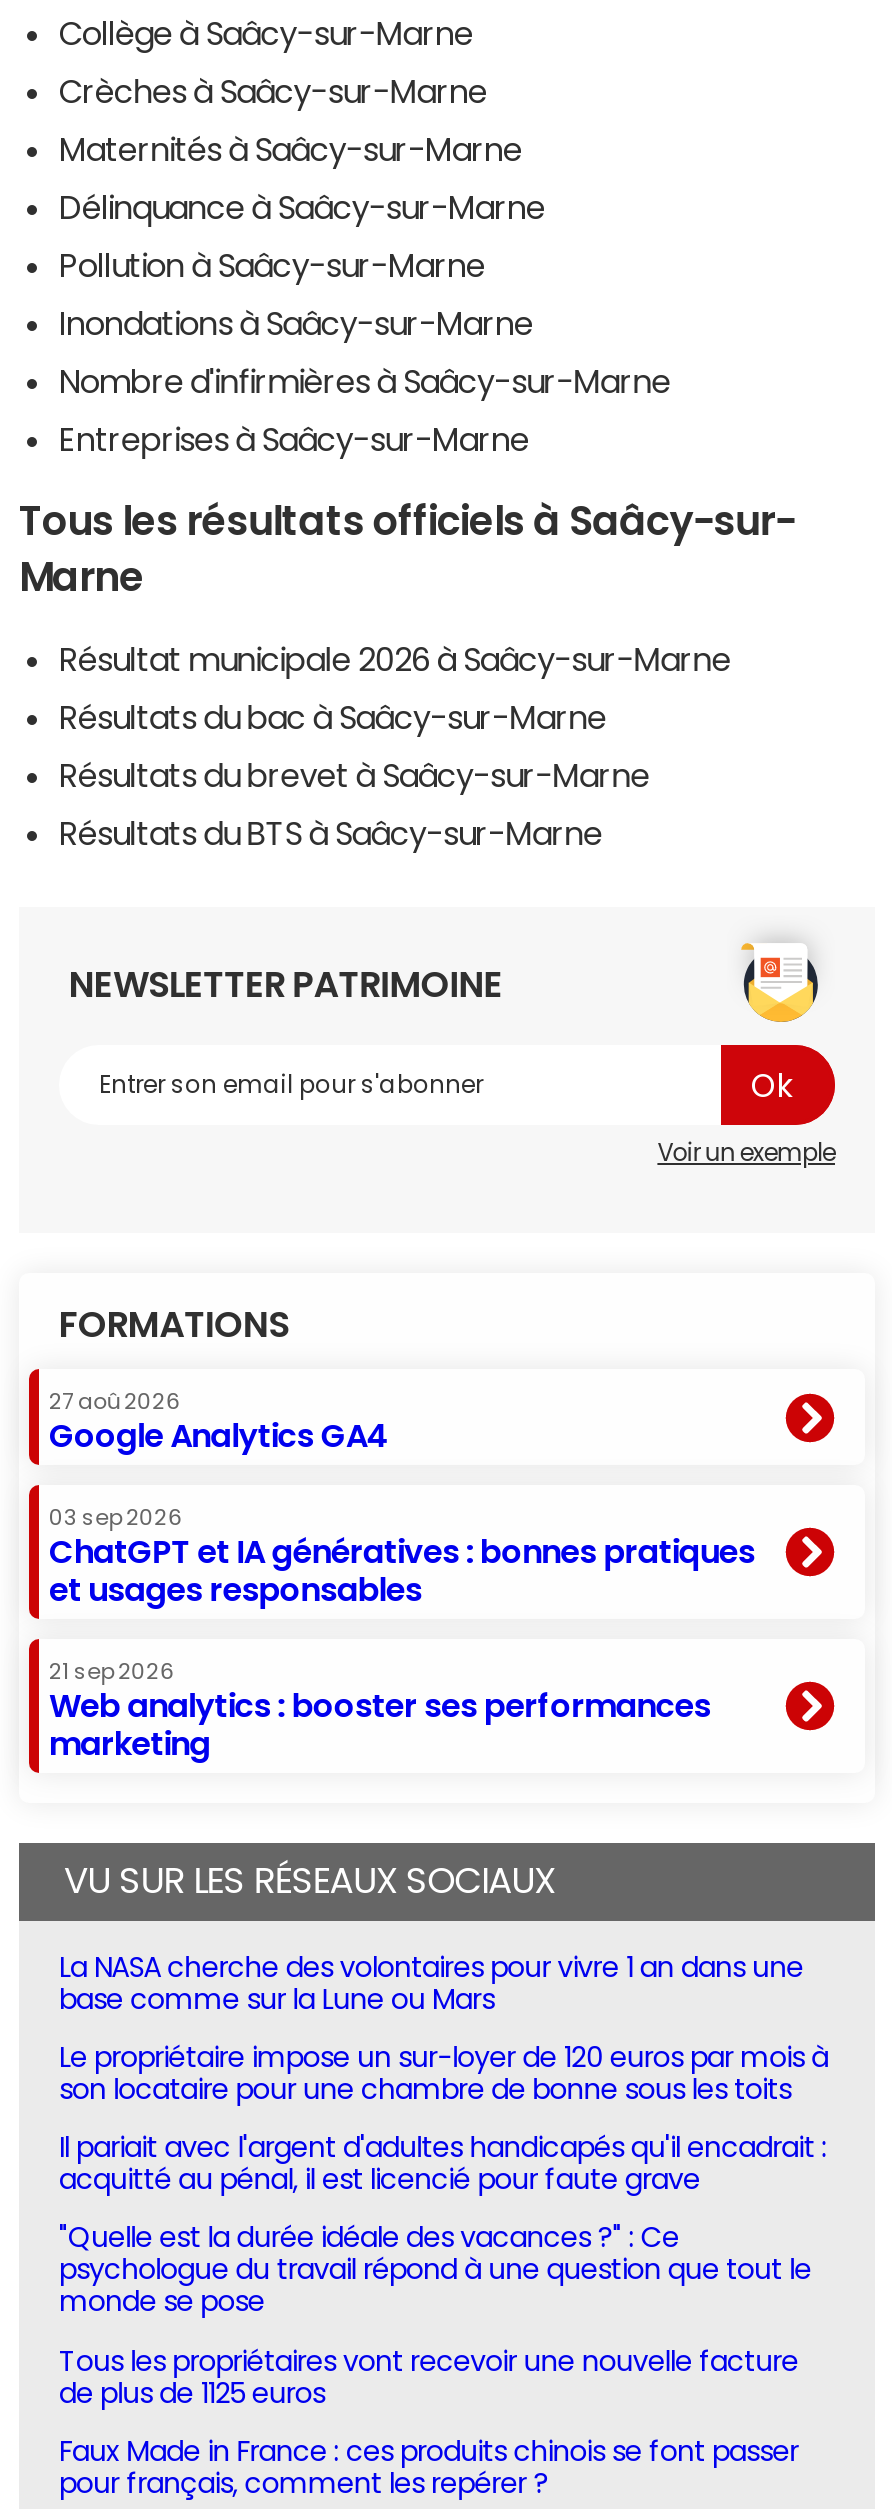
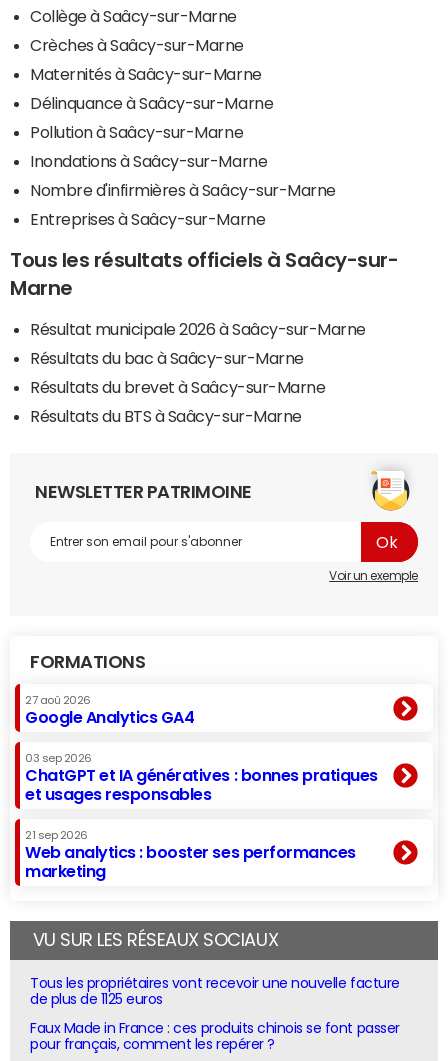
- La NASA cherche des volontaires pour vivre 1 an dans une
- base comme sur la Lune ou Mars
- Le propriétaire impose un sur-loyer de 120 euros par mois à
- son locataire pour une chambre de bonne sous les toits
- Il pariait avec l'argent d'adultes handicapés qu'il encadrait :
- acquitté au pénal, il est licencié pour faute grave
- "Quelle est la durée idéale des vacances ?" : Ce
- psychologue du travail répond à une question que tout le
- monde se pose
